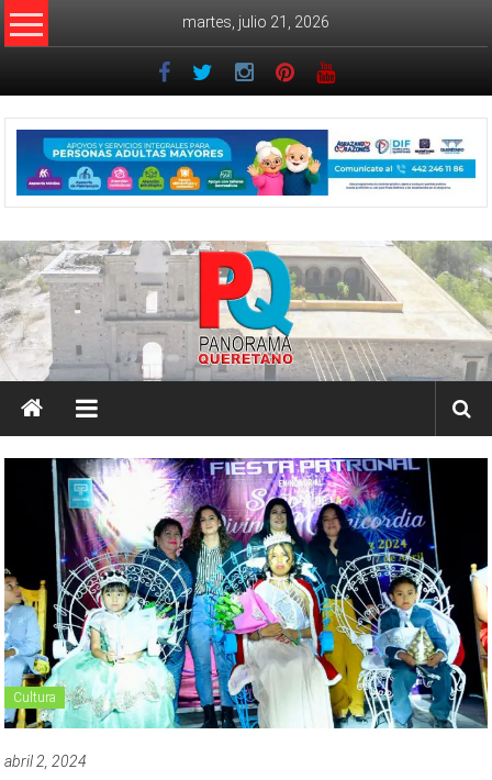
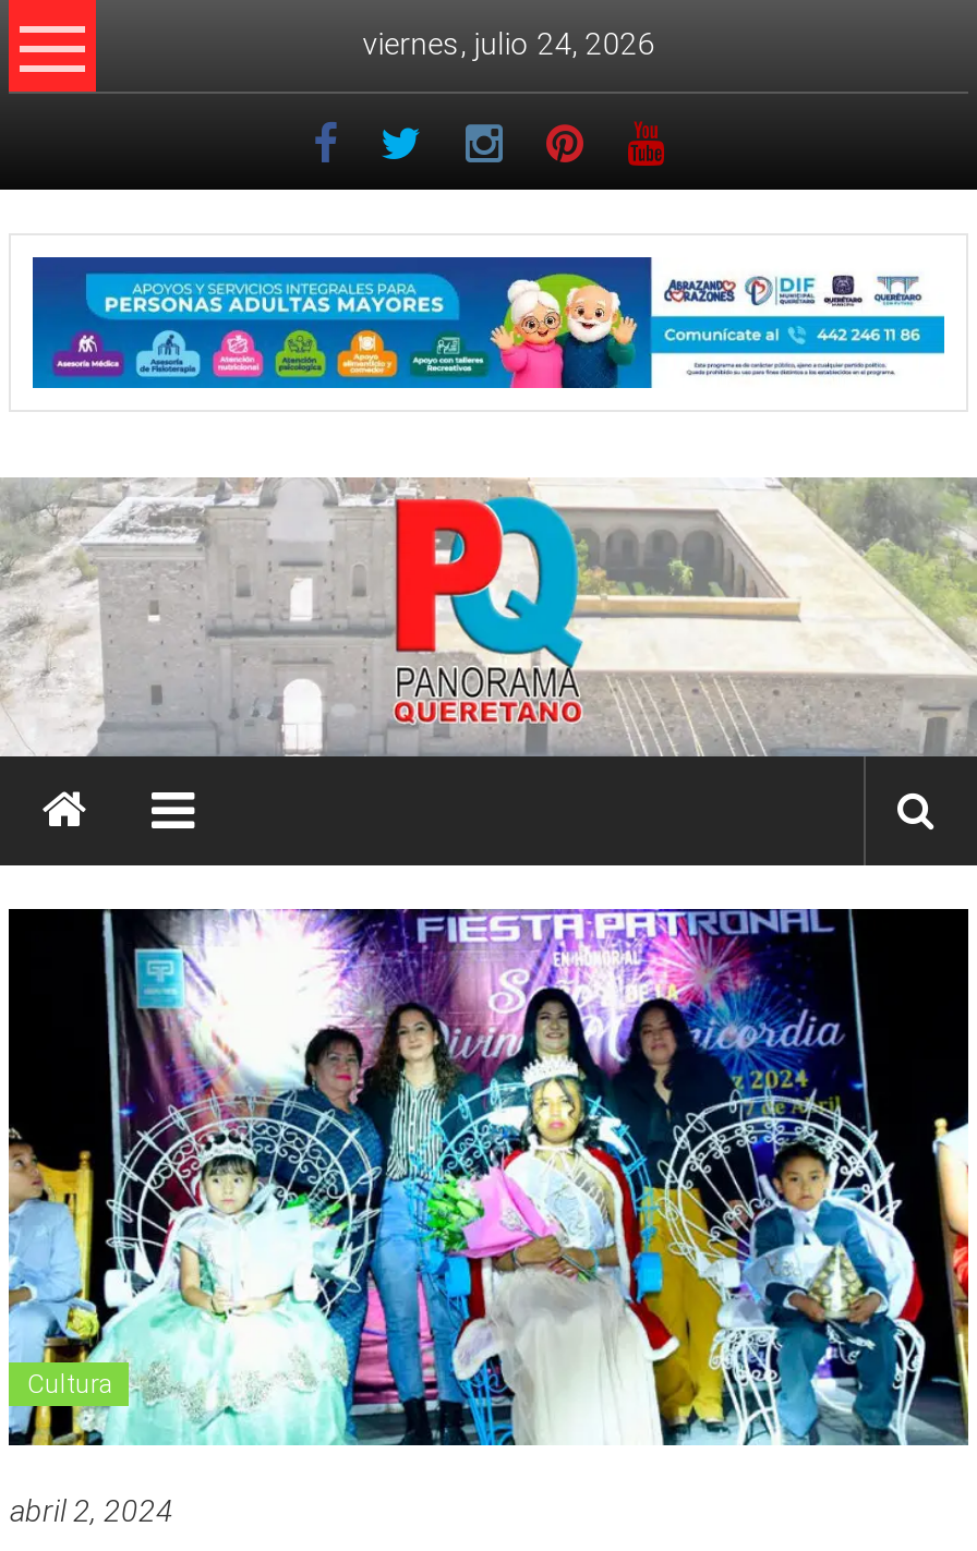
- martes, julio 21, 2026
+ viernes, julio 24, 2026
